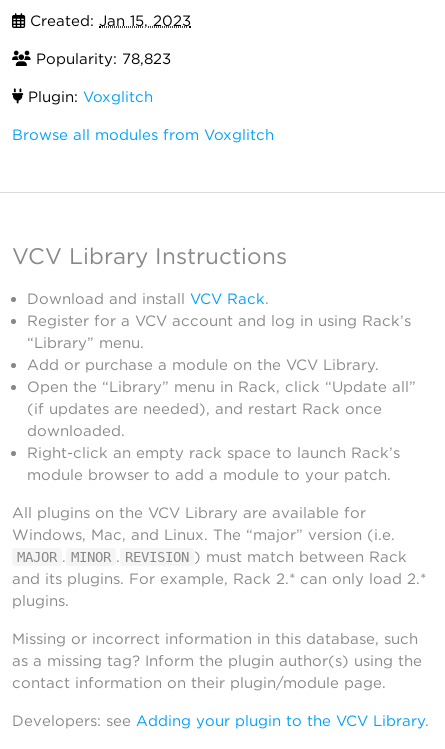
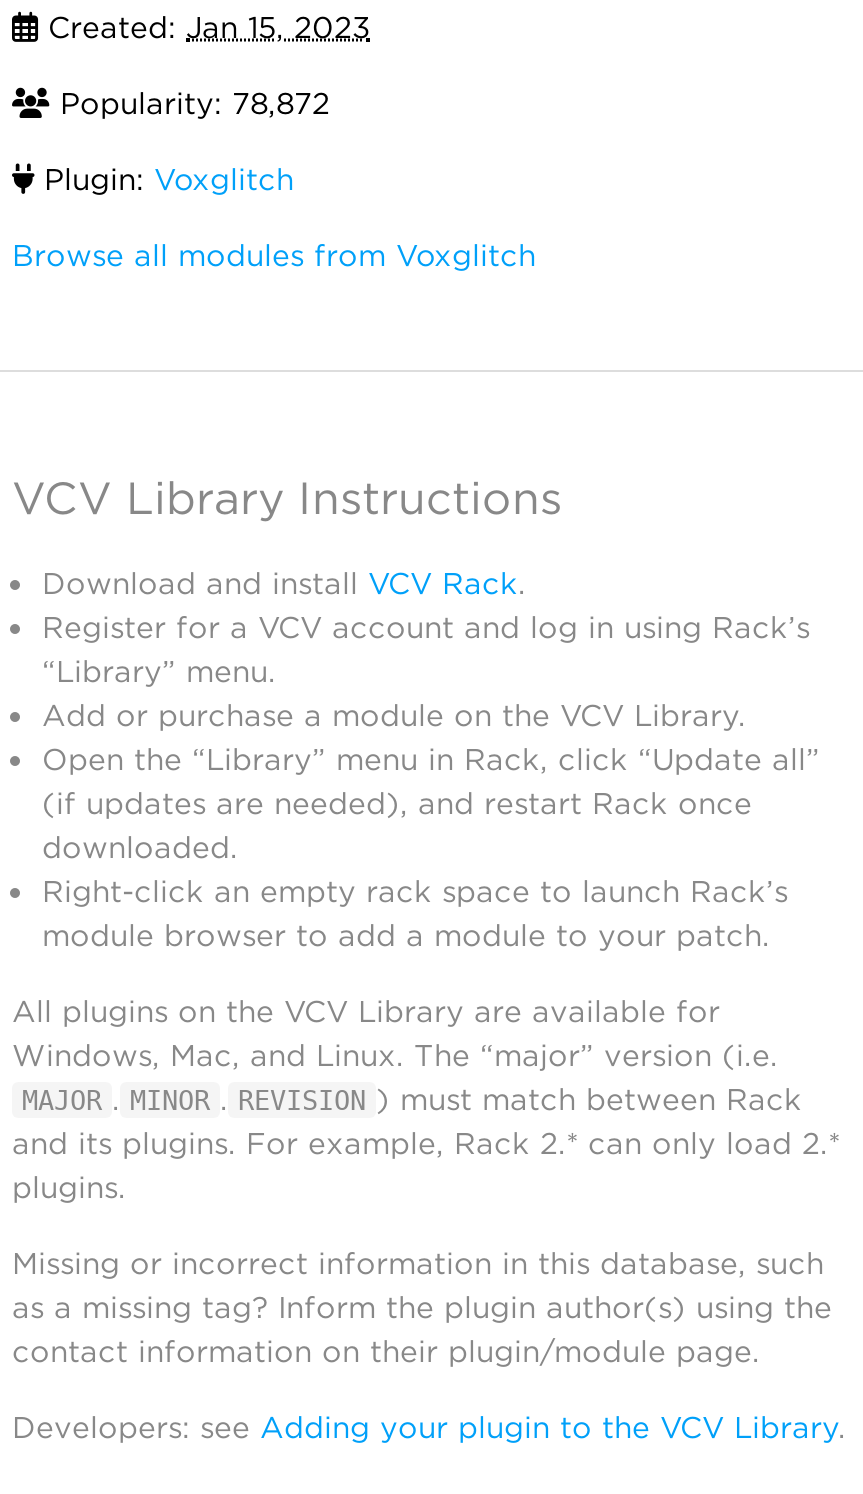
- Popularity: 78,823
+ Popularity: 78,872
